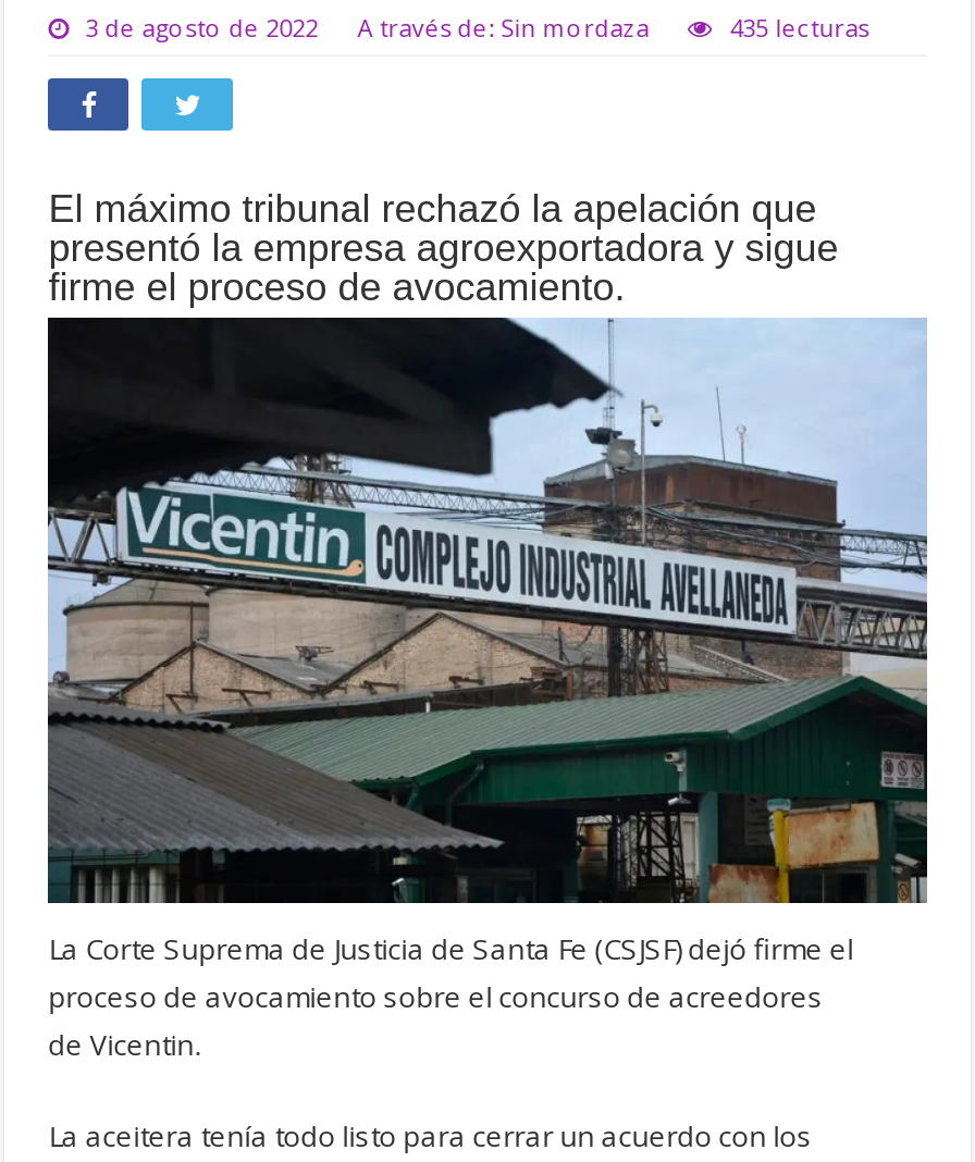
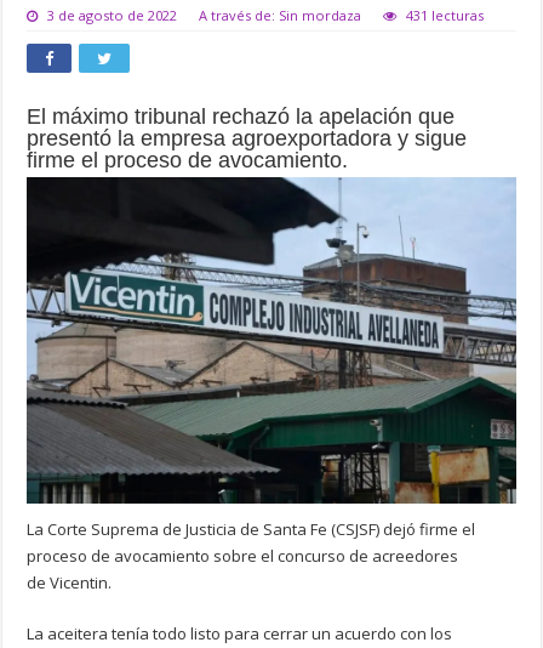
- 435 lecturas
+ 431 lecturas
